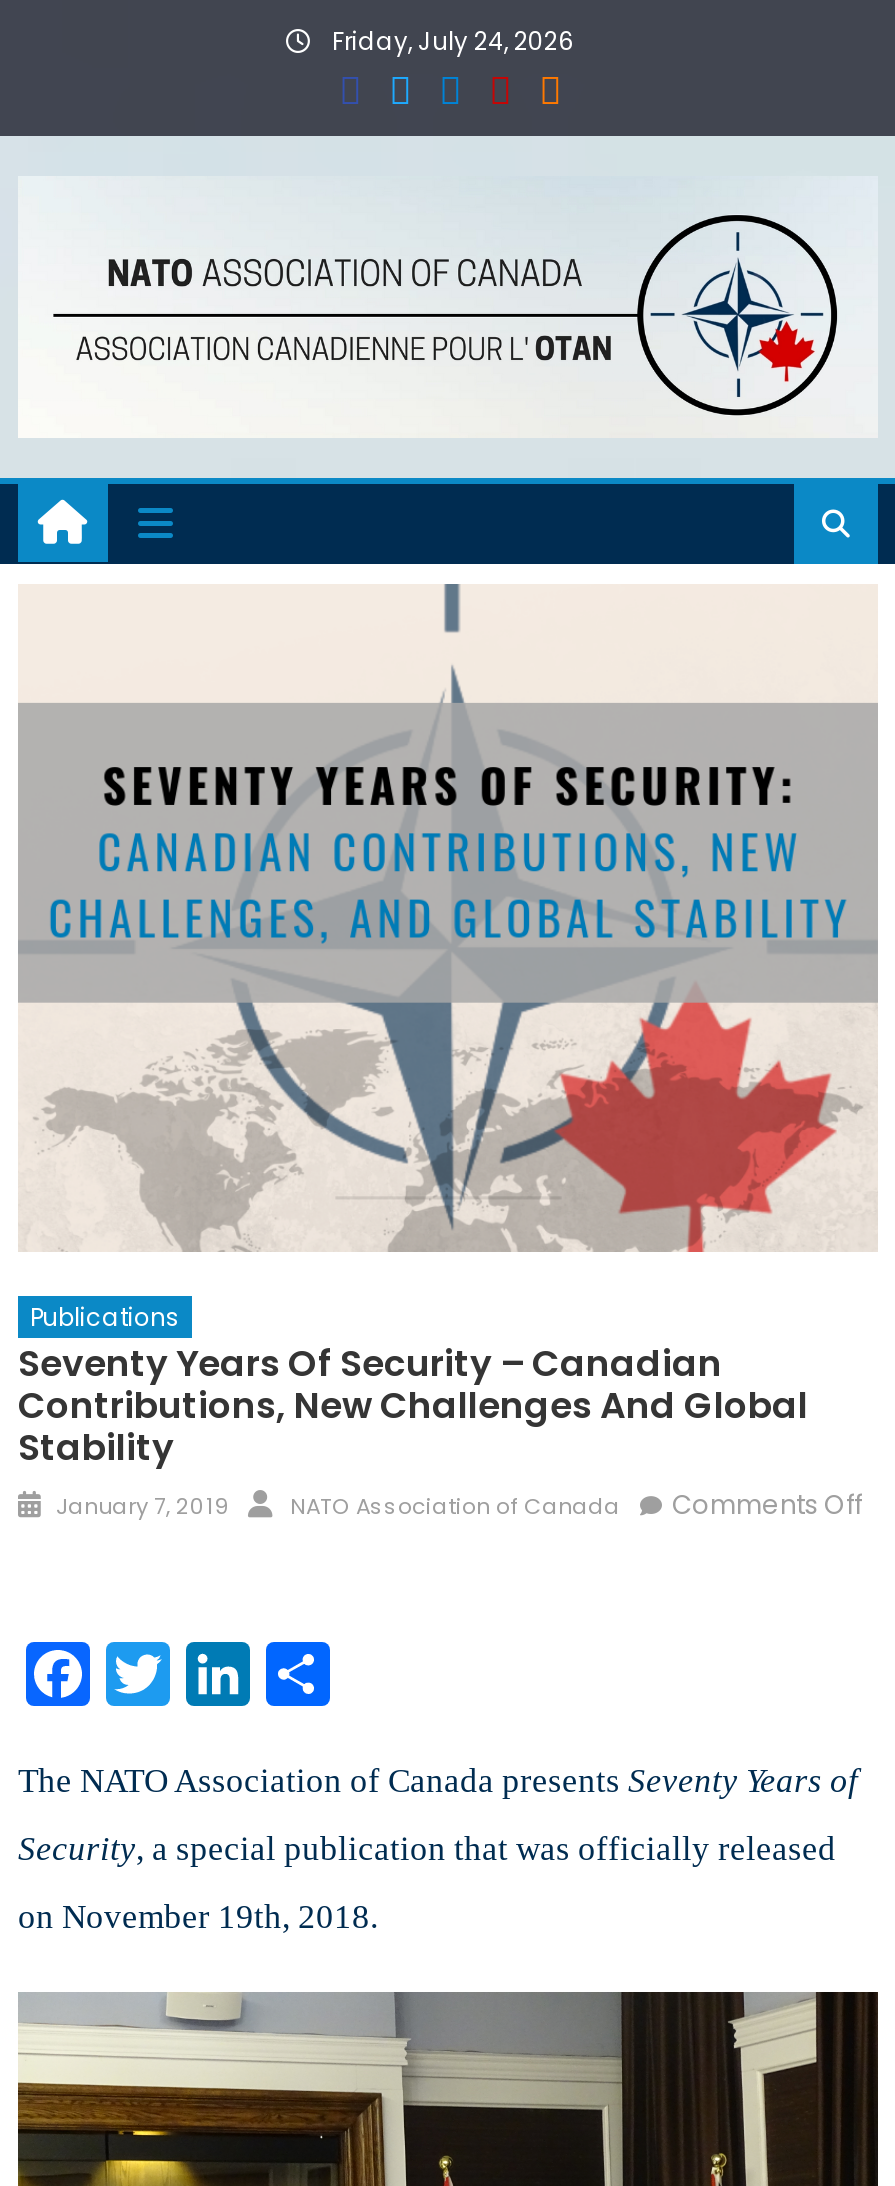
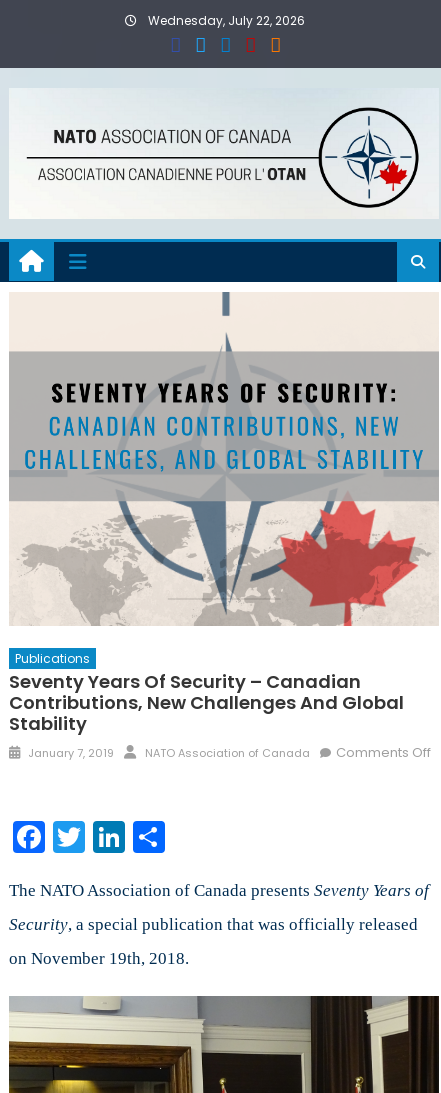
- Friday, July 24, 2026
+ Wednesday, July 22, 2026
